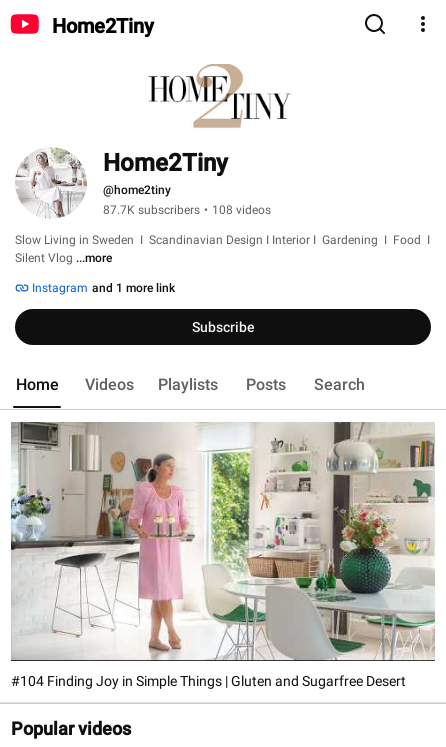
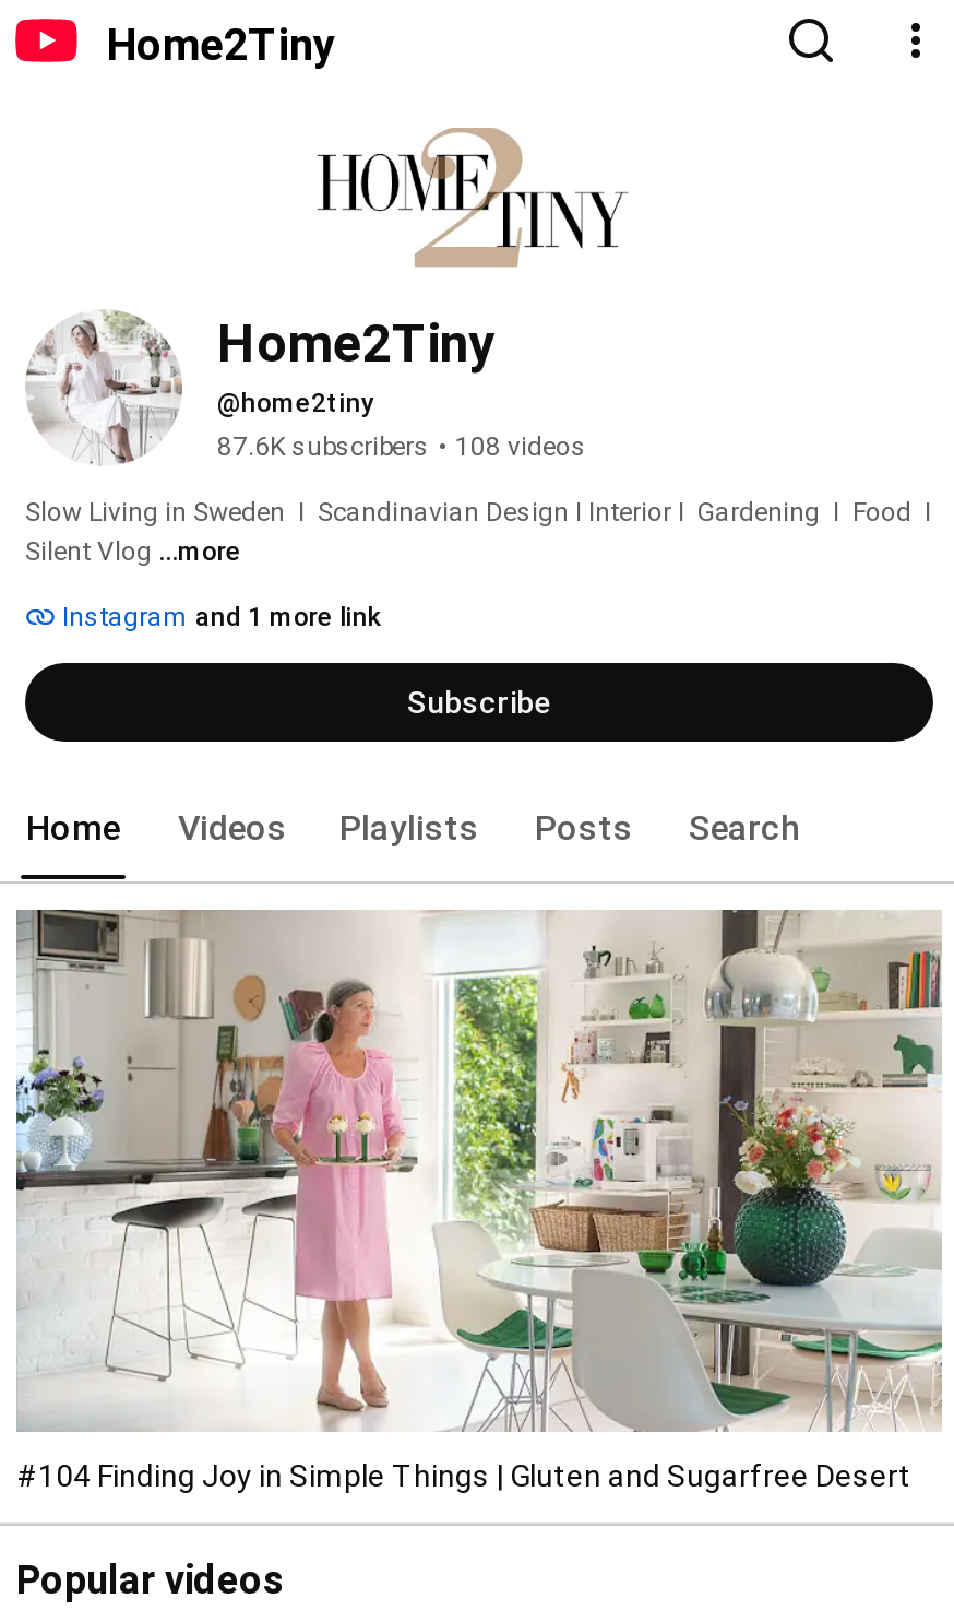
- 87.7K subscribers • 108 videos
+ 87.6K subscribers • 108 videos
